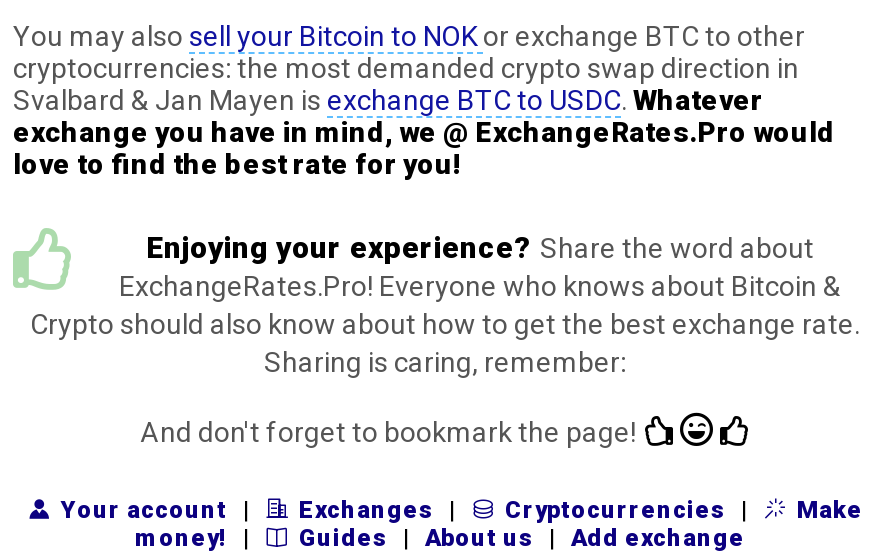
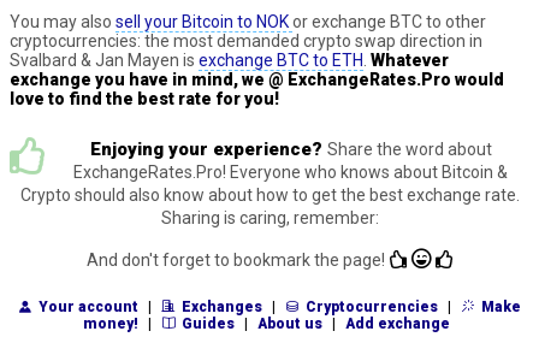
- Svalbard & Jan Mayen is exchange BTC to USDC. Whatever
+ Svalbard & Jan Mayen is exchange BTC to ETH. Whatever
